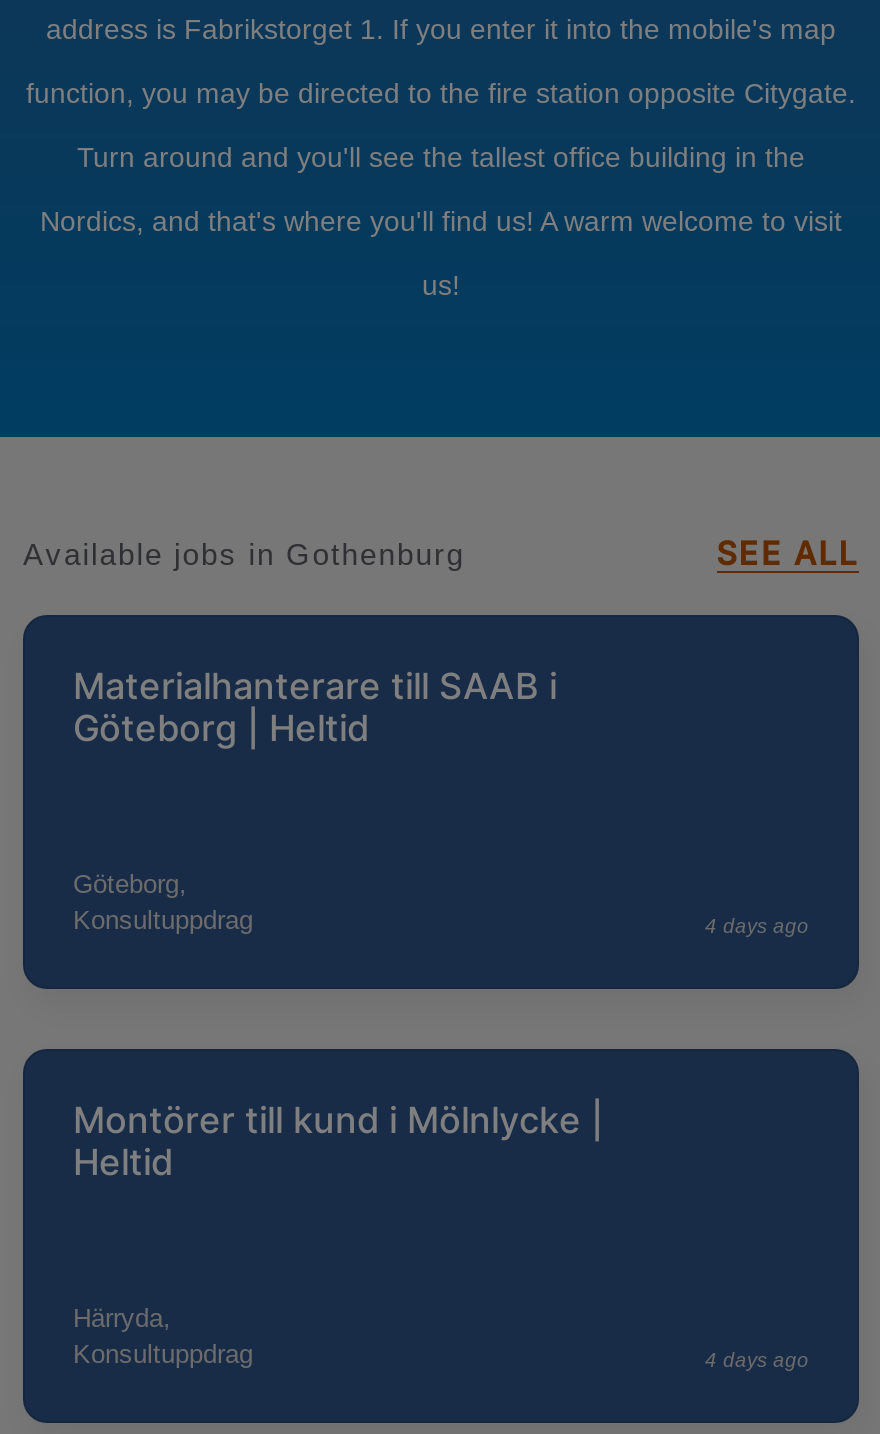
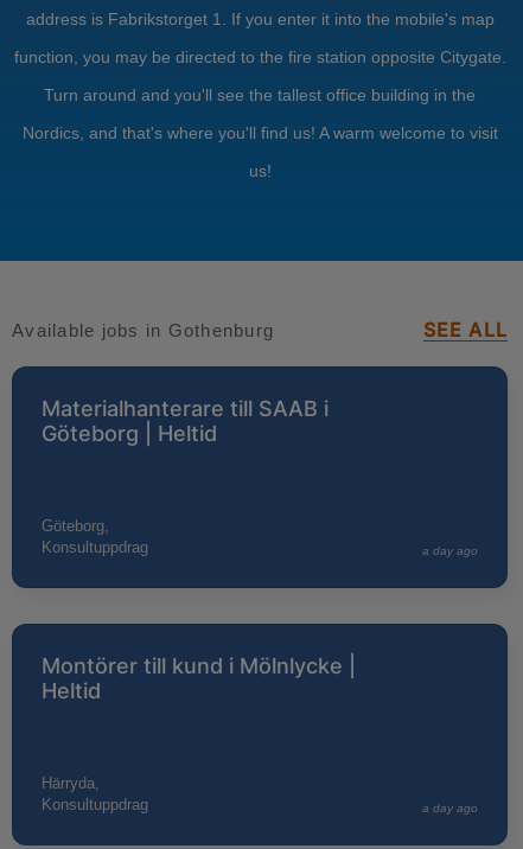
- 4 days ago
+ a day ago

- 4 days ago
+ a day ago
